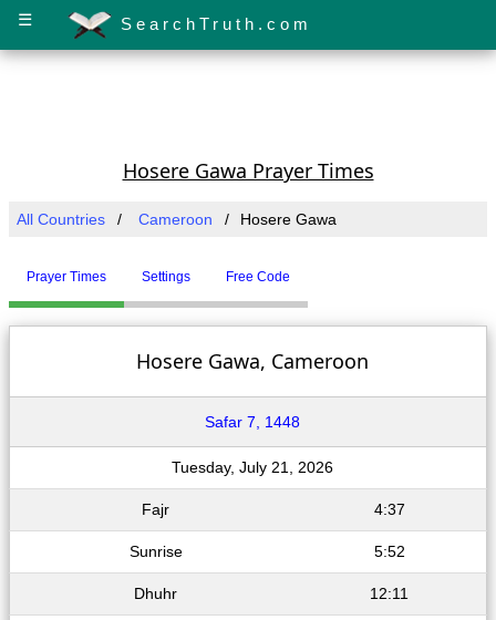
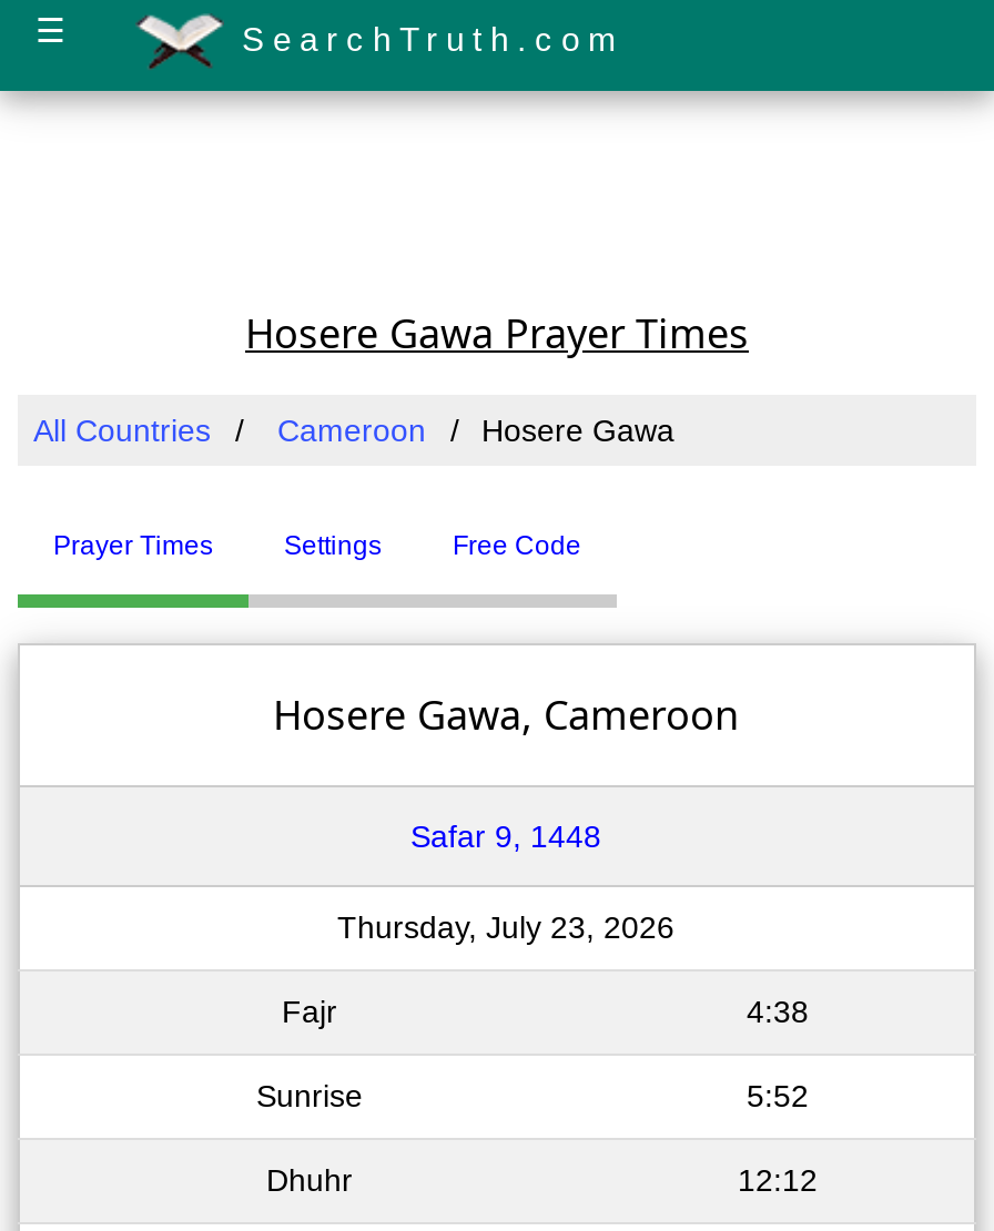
- Safar 7, 1448
+ Safar 9, 1448

- Tuesday, July 21, 2026
+ Thursday, July 23, 2026

- 4:37
+ 4:38

- 12:11
+ 12:12
